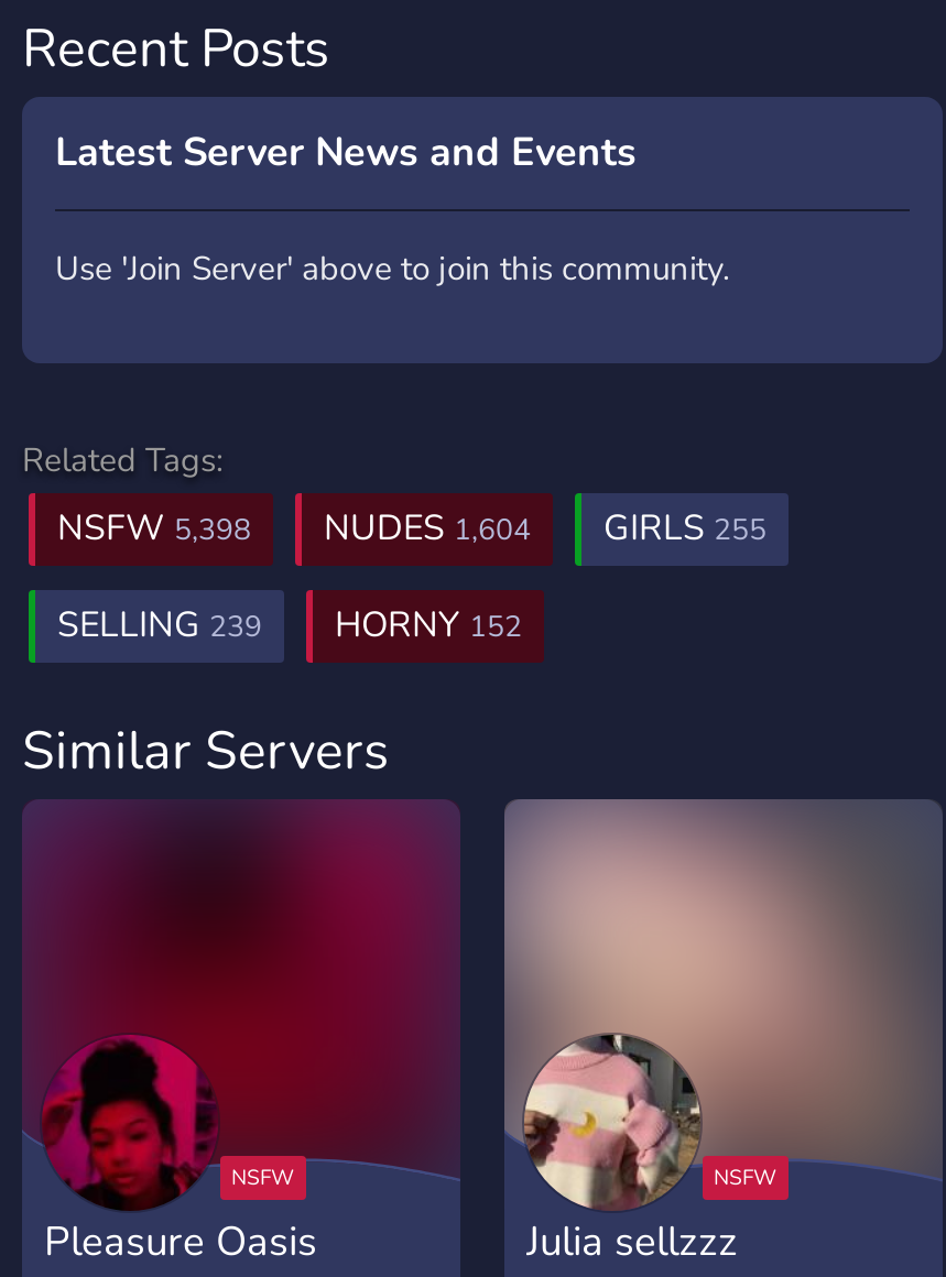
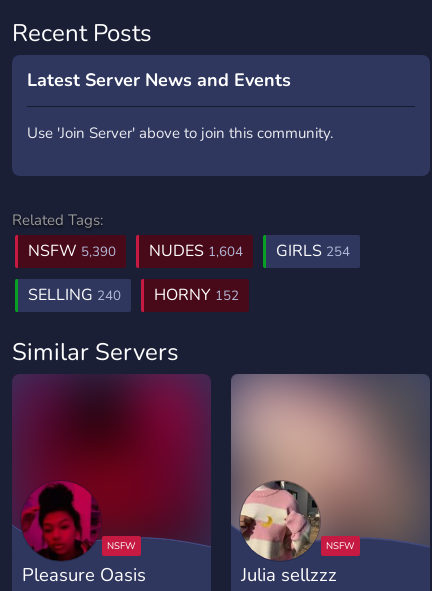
- NSFW 5,398
+ NSFW 5,390

- GIRLS 255
+ GIRLS 254

- SELLING 239 HORNY 152
+ SELLING 240 HORNY 152
